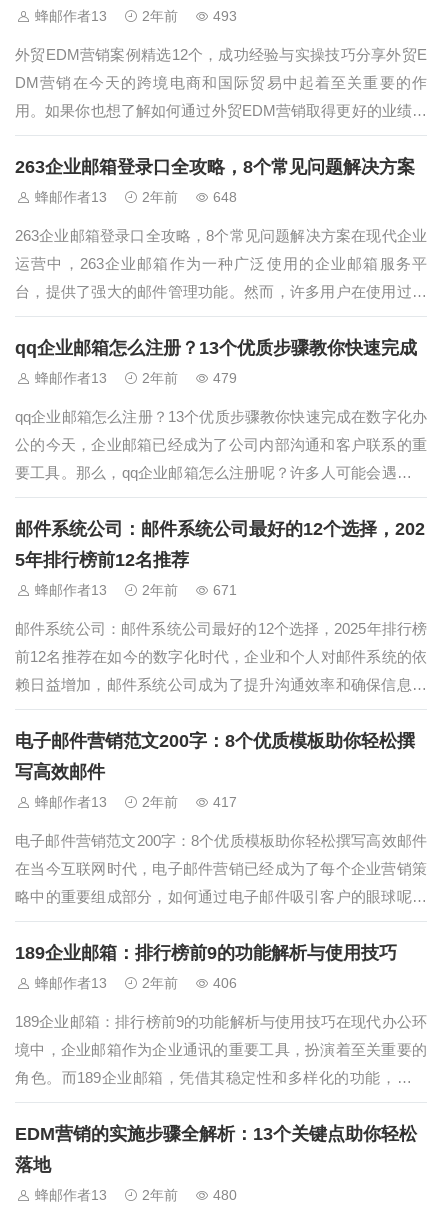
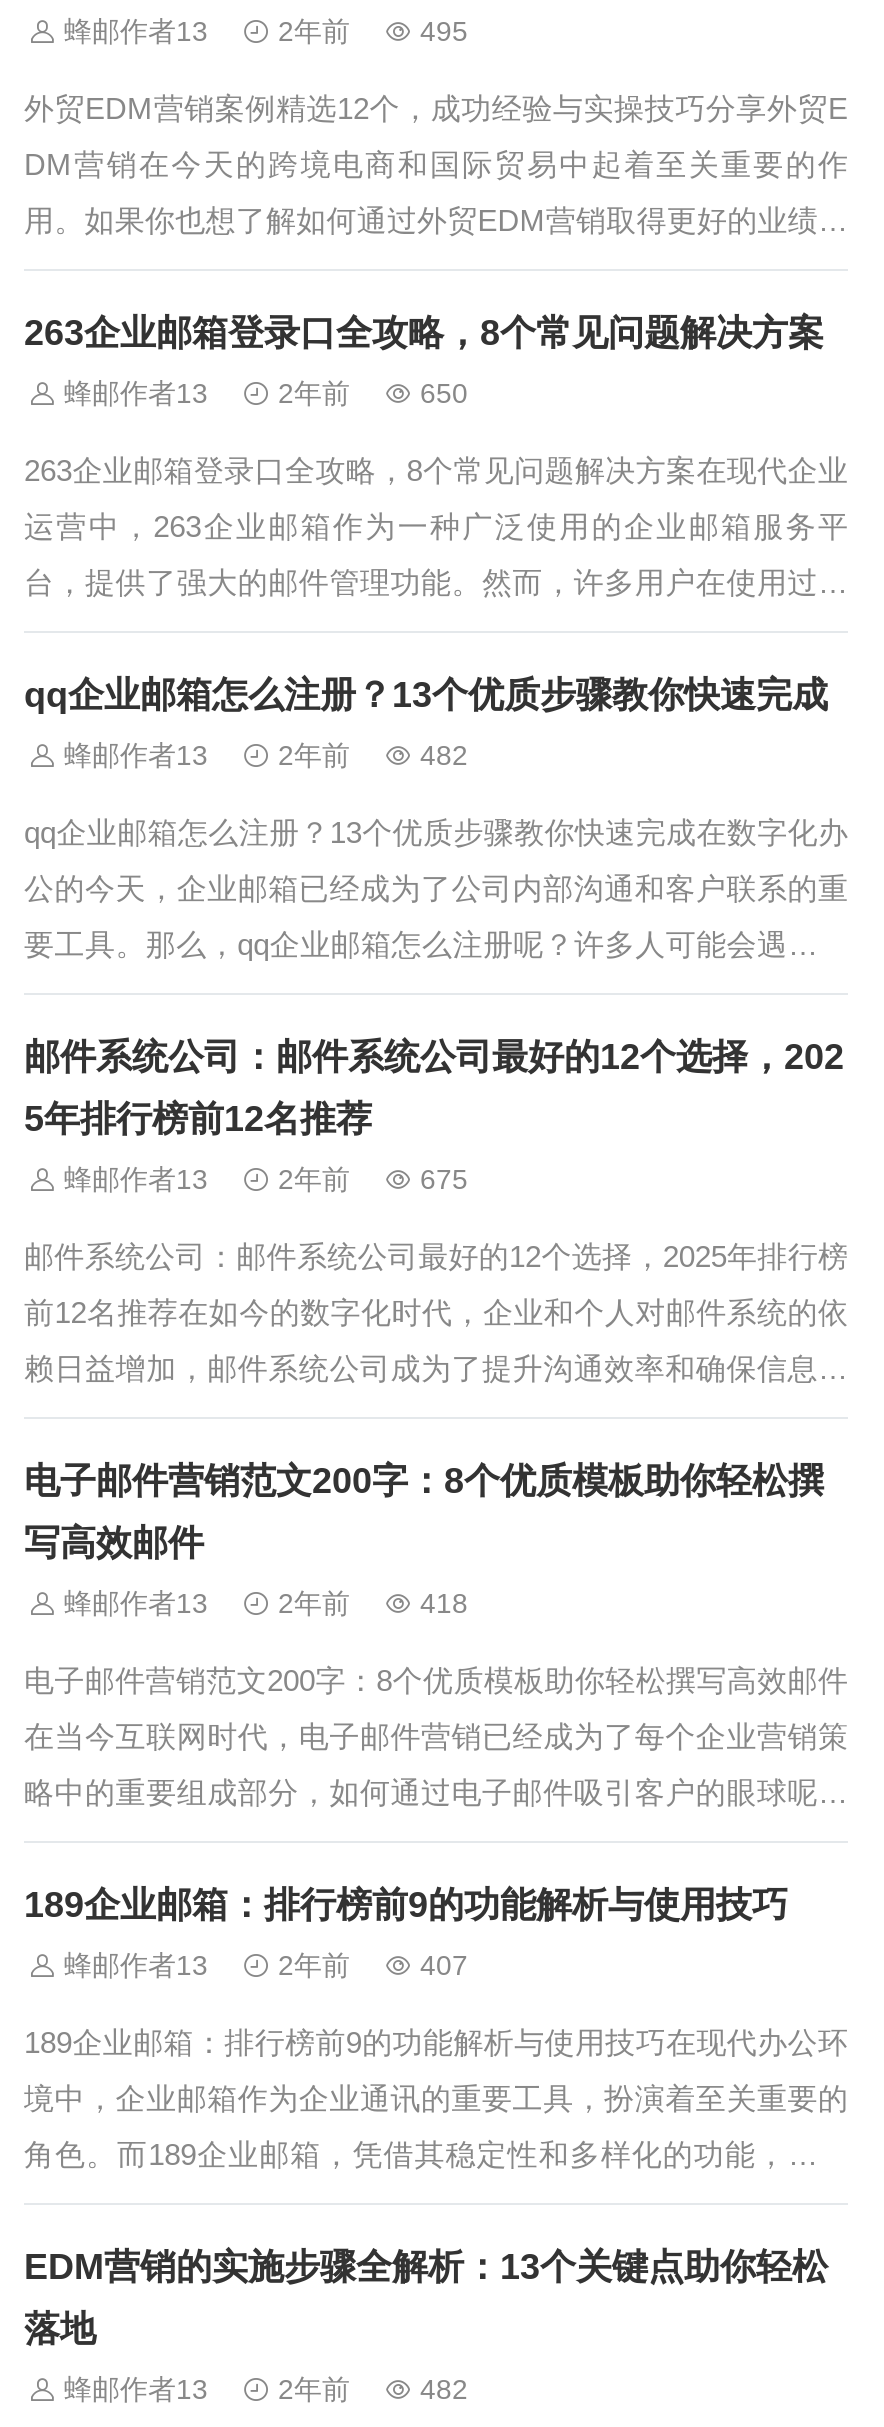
- 493
+ 495

- 648
+ 650

- 479
+ 482

- 671
+ 675

- 417
+ 418

- 406
+ 407

- 480
+ 482
